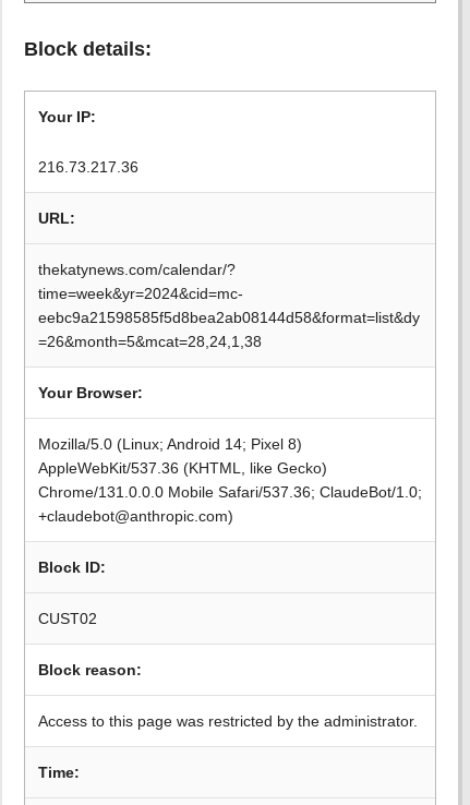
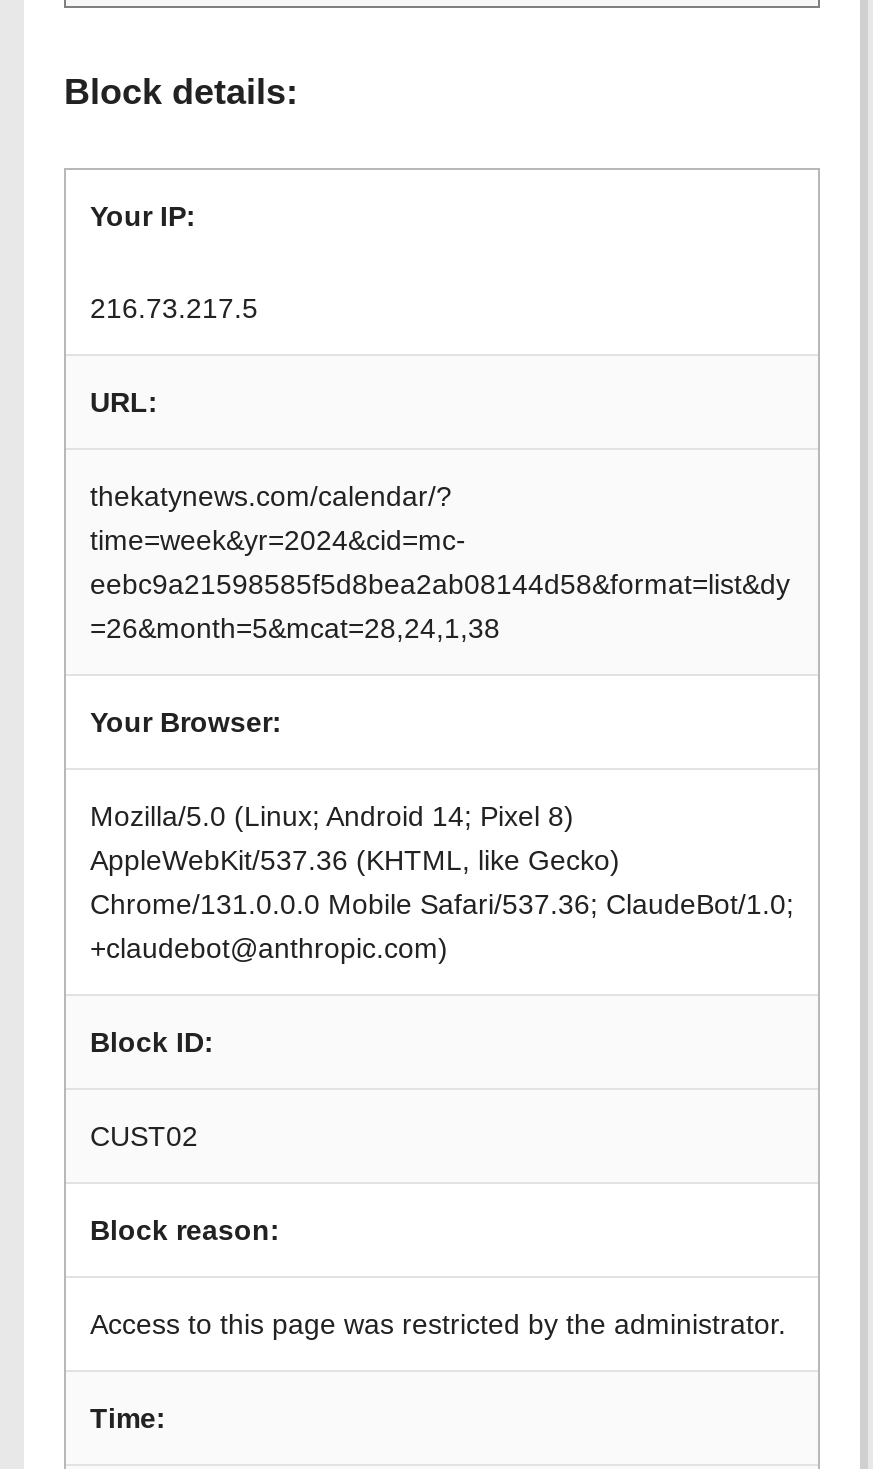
- 216.73.217.36
+ 216.73.217.5
